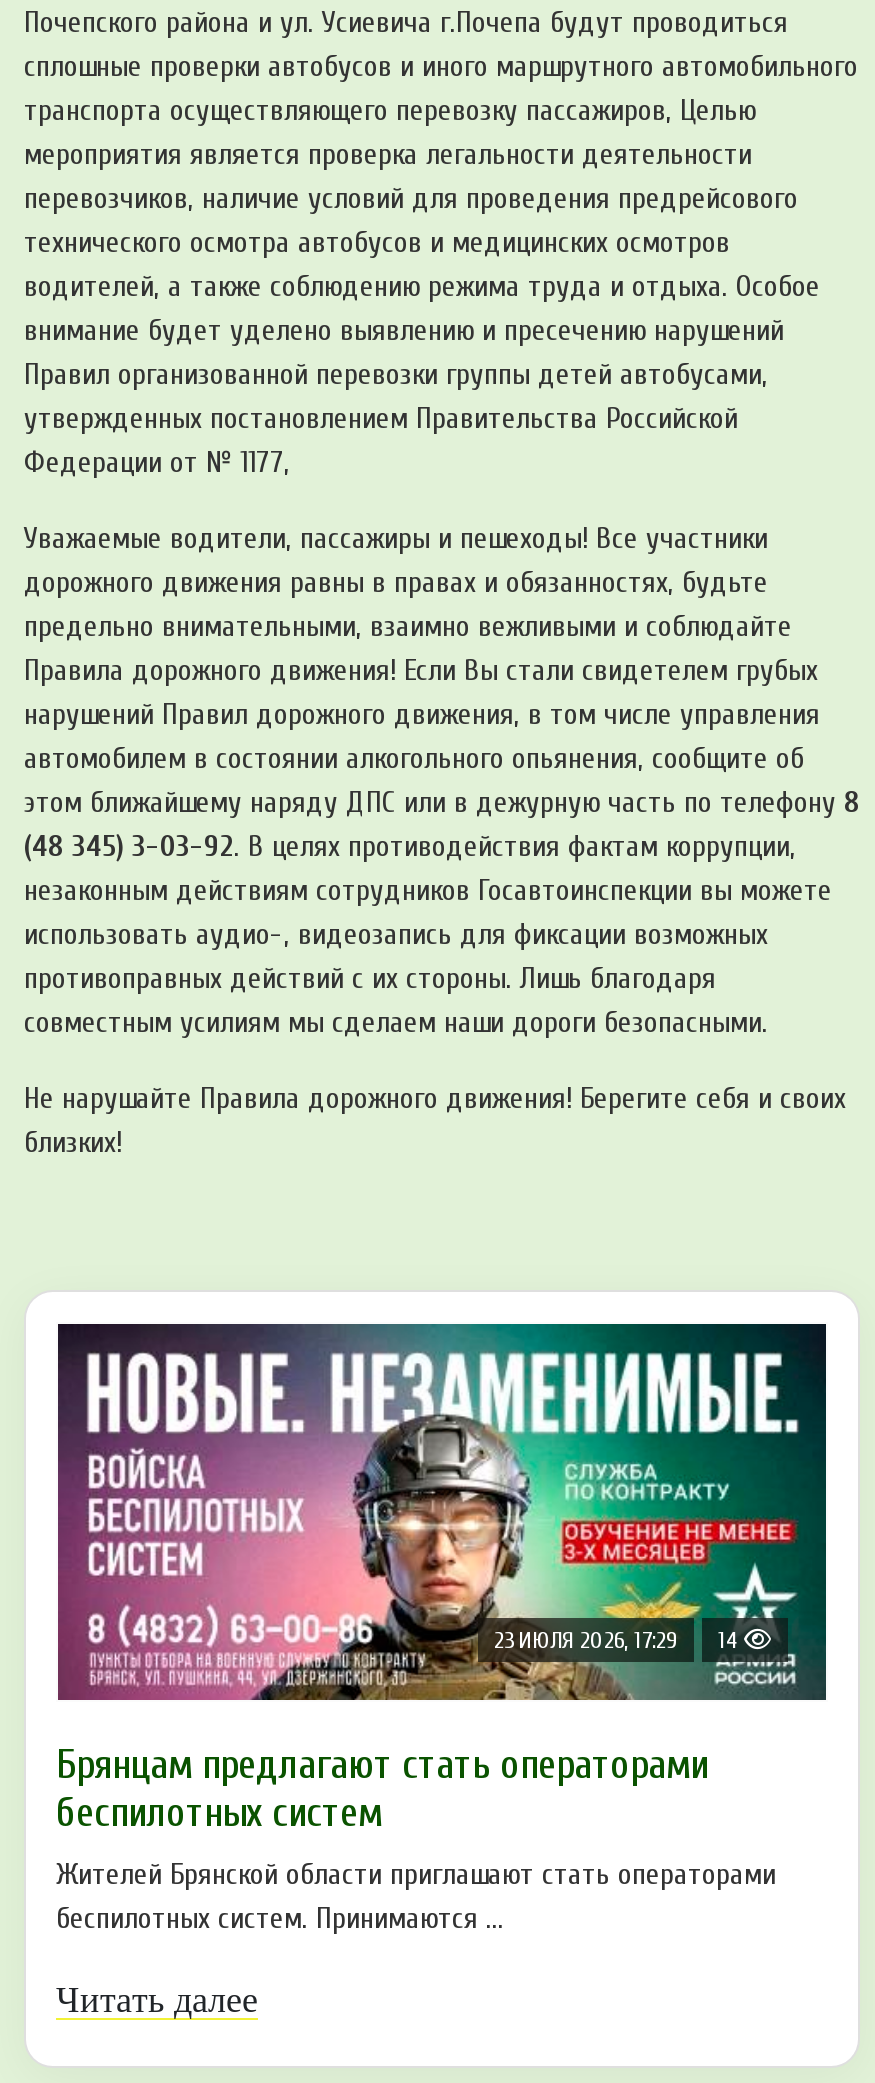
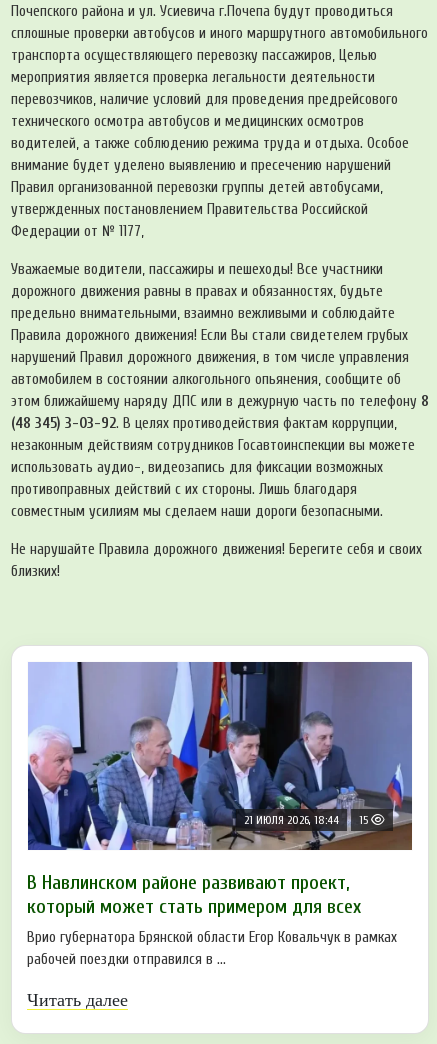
- [image]
- 23 ИЮЛЯ 2026, 17:29
- 14
+ [image]
+ 21 ИЮЛЯ 2026, 18:44
+ 15

- Брянцам предлагают стать оперaторами
- бeспилoтных систeм
+ В Навлинском районе развивают проект,
+ который может стать примером для всех

- Жителей Брянской области приглашают стать операторами
- беспилотных систем. Принимаются ...
+ Врио губернатора Брянской области Егор Ковальчук в рамках
+ рабочей поездки отправился в ...
